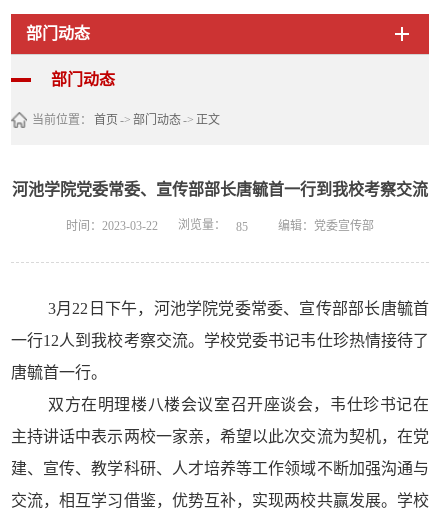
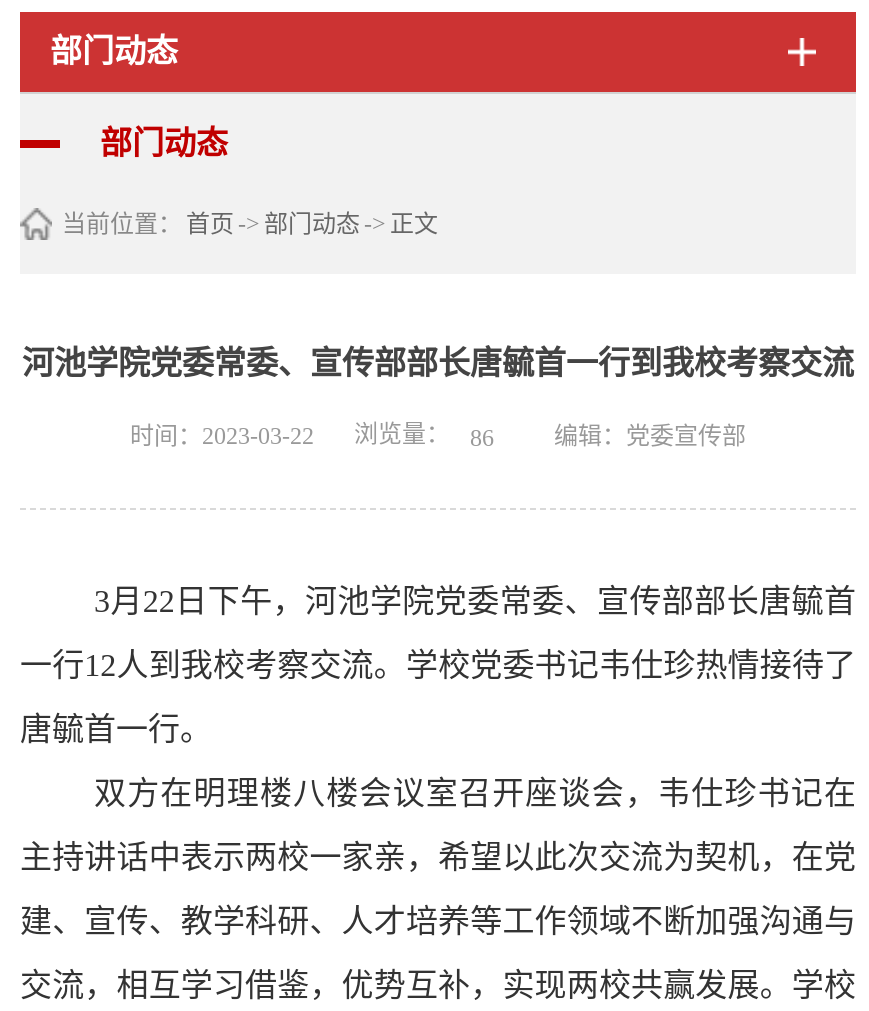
- 时间：2023-03-22 浏览量： 85
+ 时间：2023-03-22 浏览量： 86
